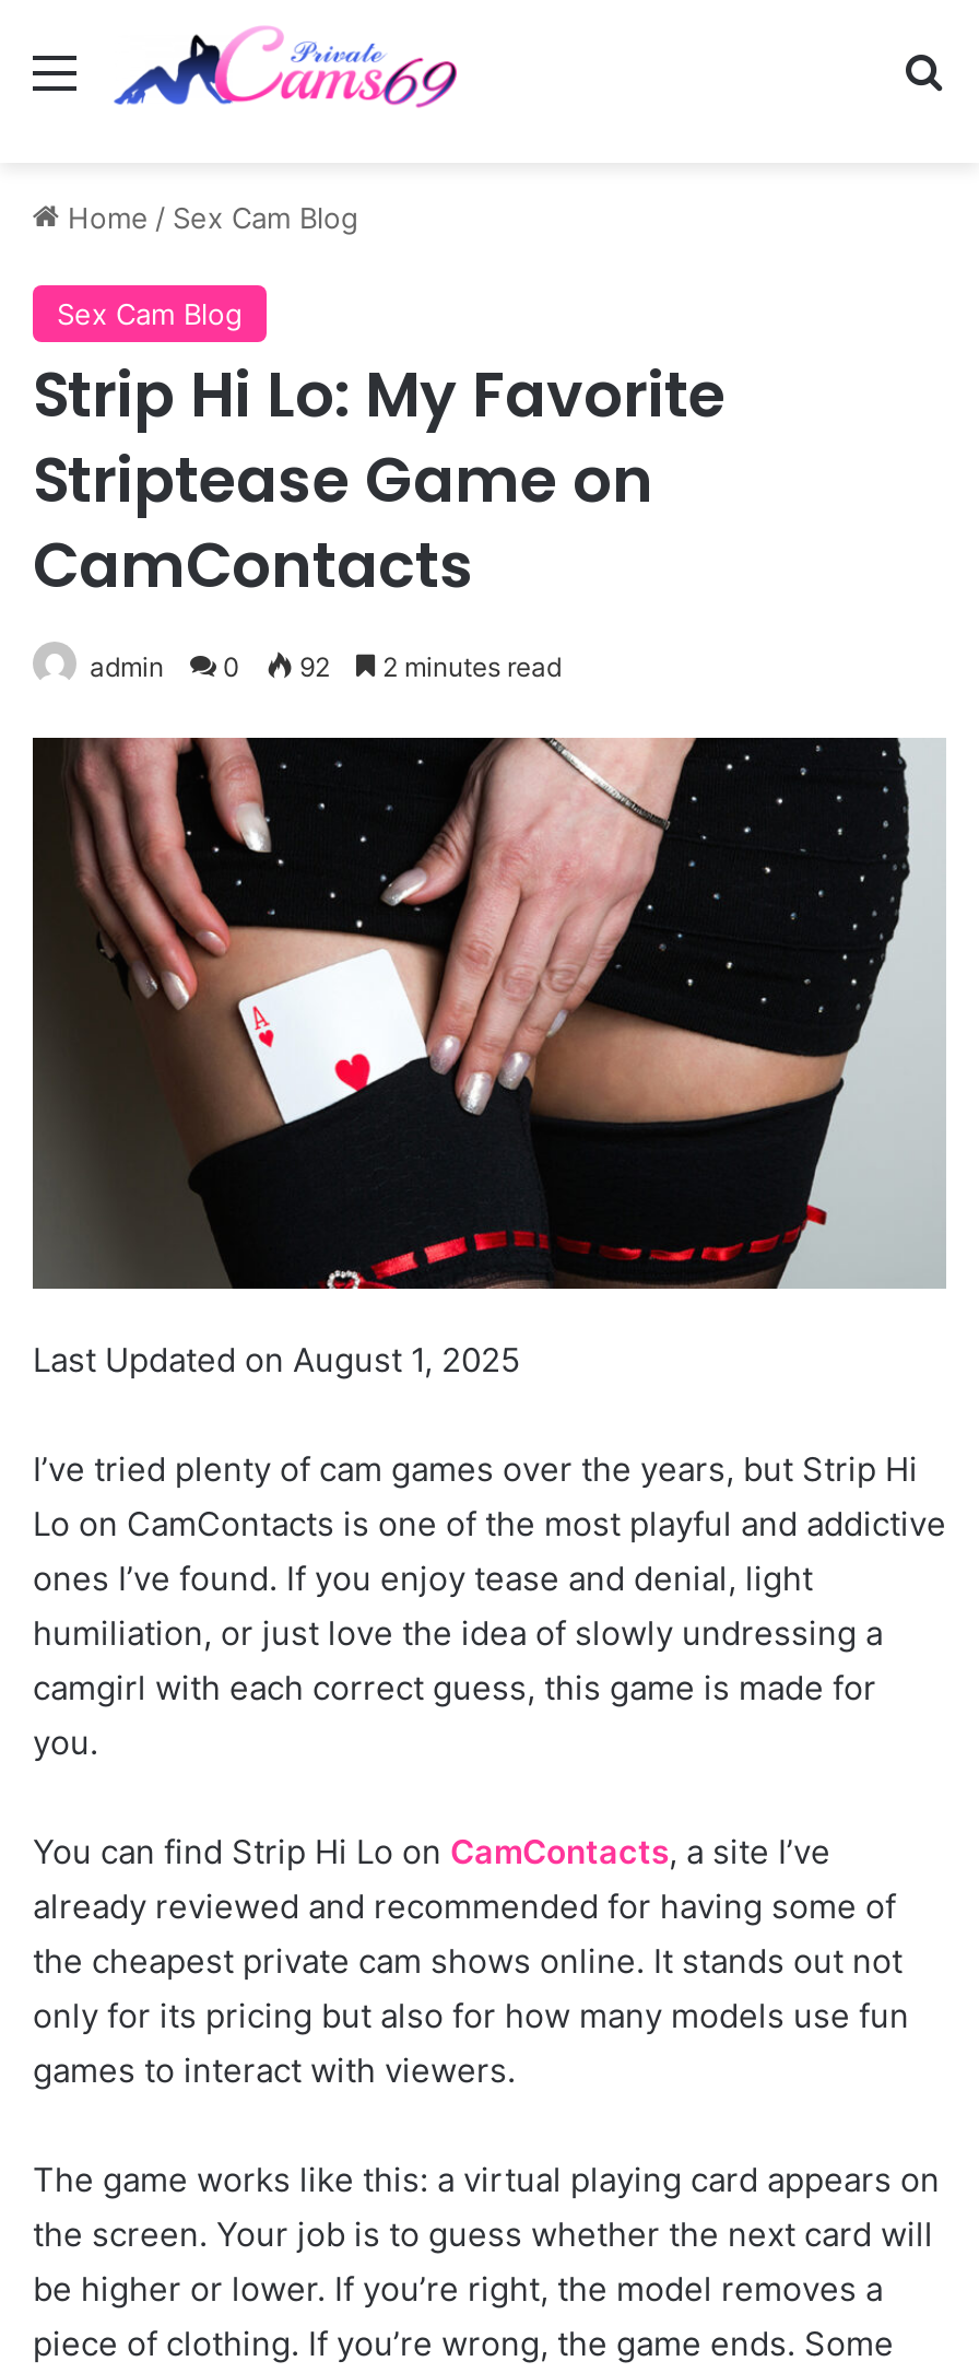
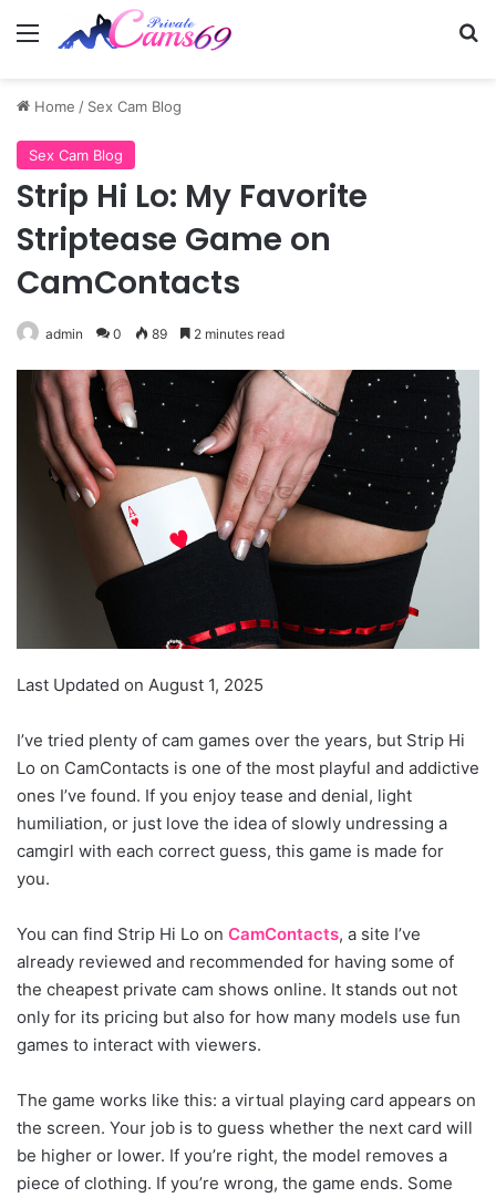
- admin 0 92 2 minutes read
+ admin 0 89 2 minutes read
